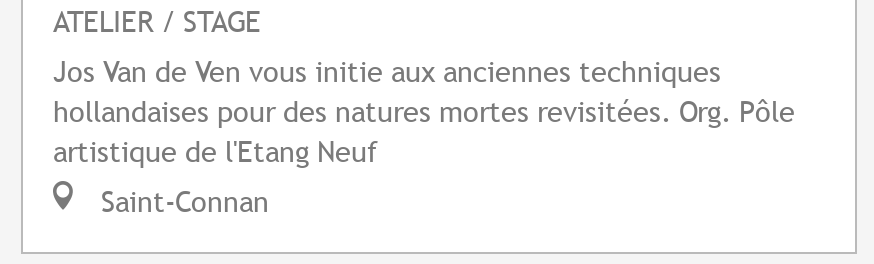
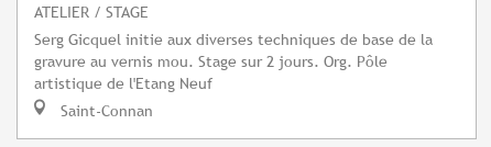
- Jos Van de Ven vous initie aux anciennes techniques
- hollandaises pour des natures mortes revisitées. Org. Pôle
+ Serg Gicquel initie aux diverses techniques de base de la
+ gravure au vernis mou. Stage sur 2 jours. Org. Pôle
